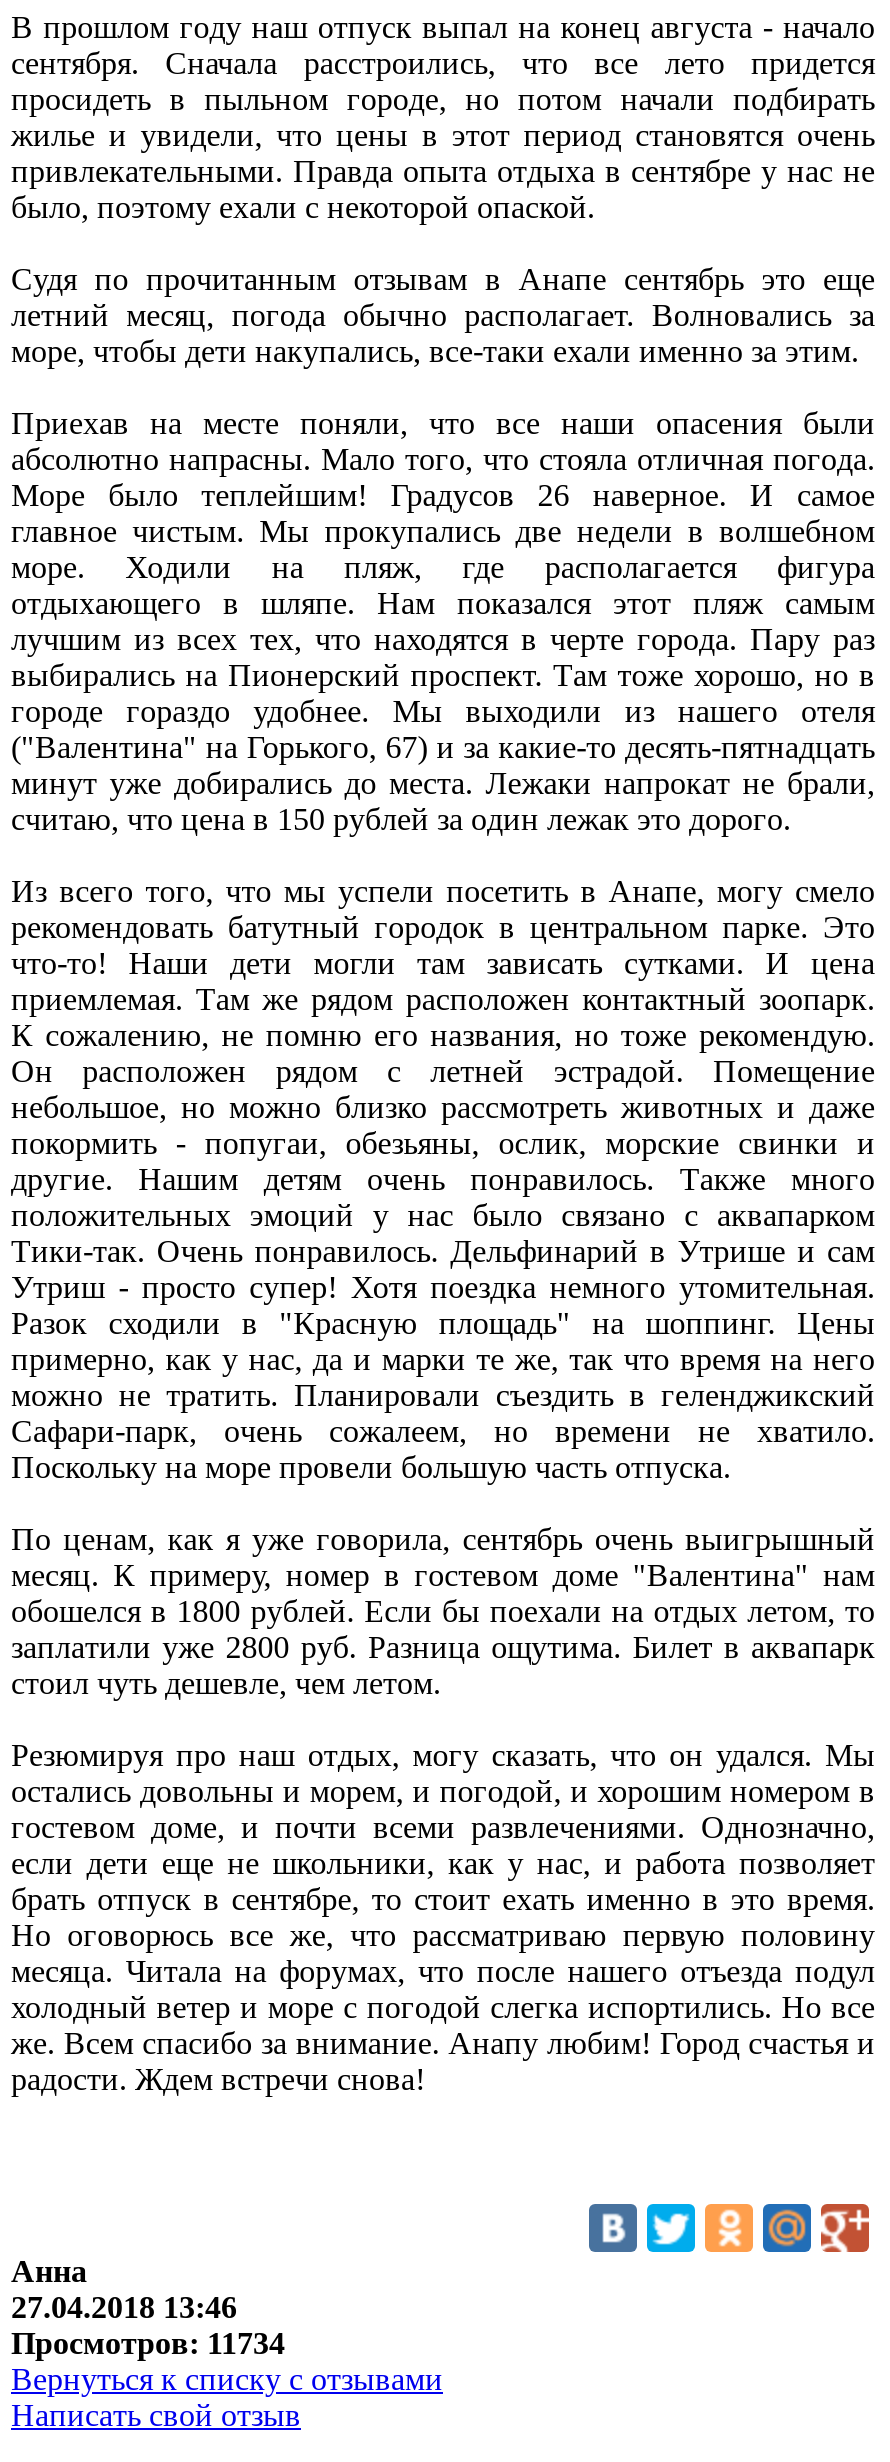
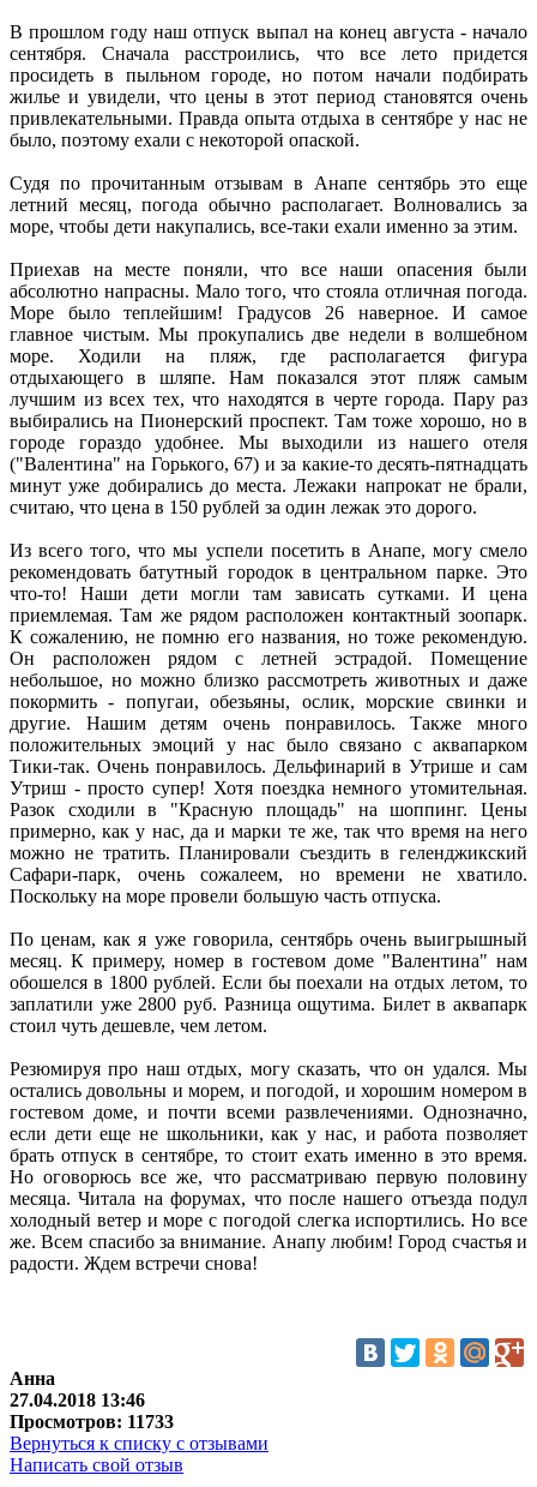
- Просмотров: 11734
+ Просмотров: 11733
